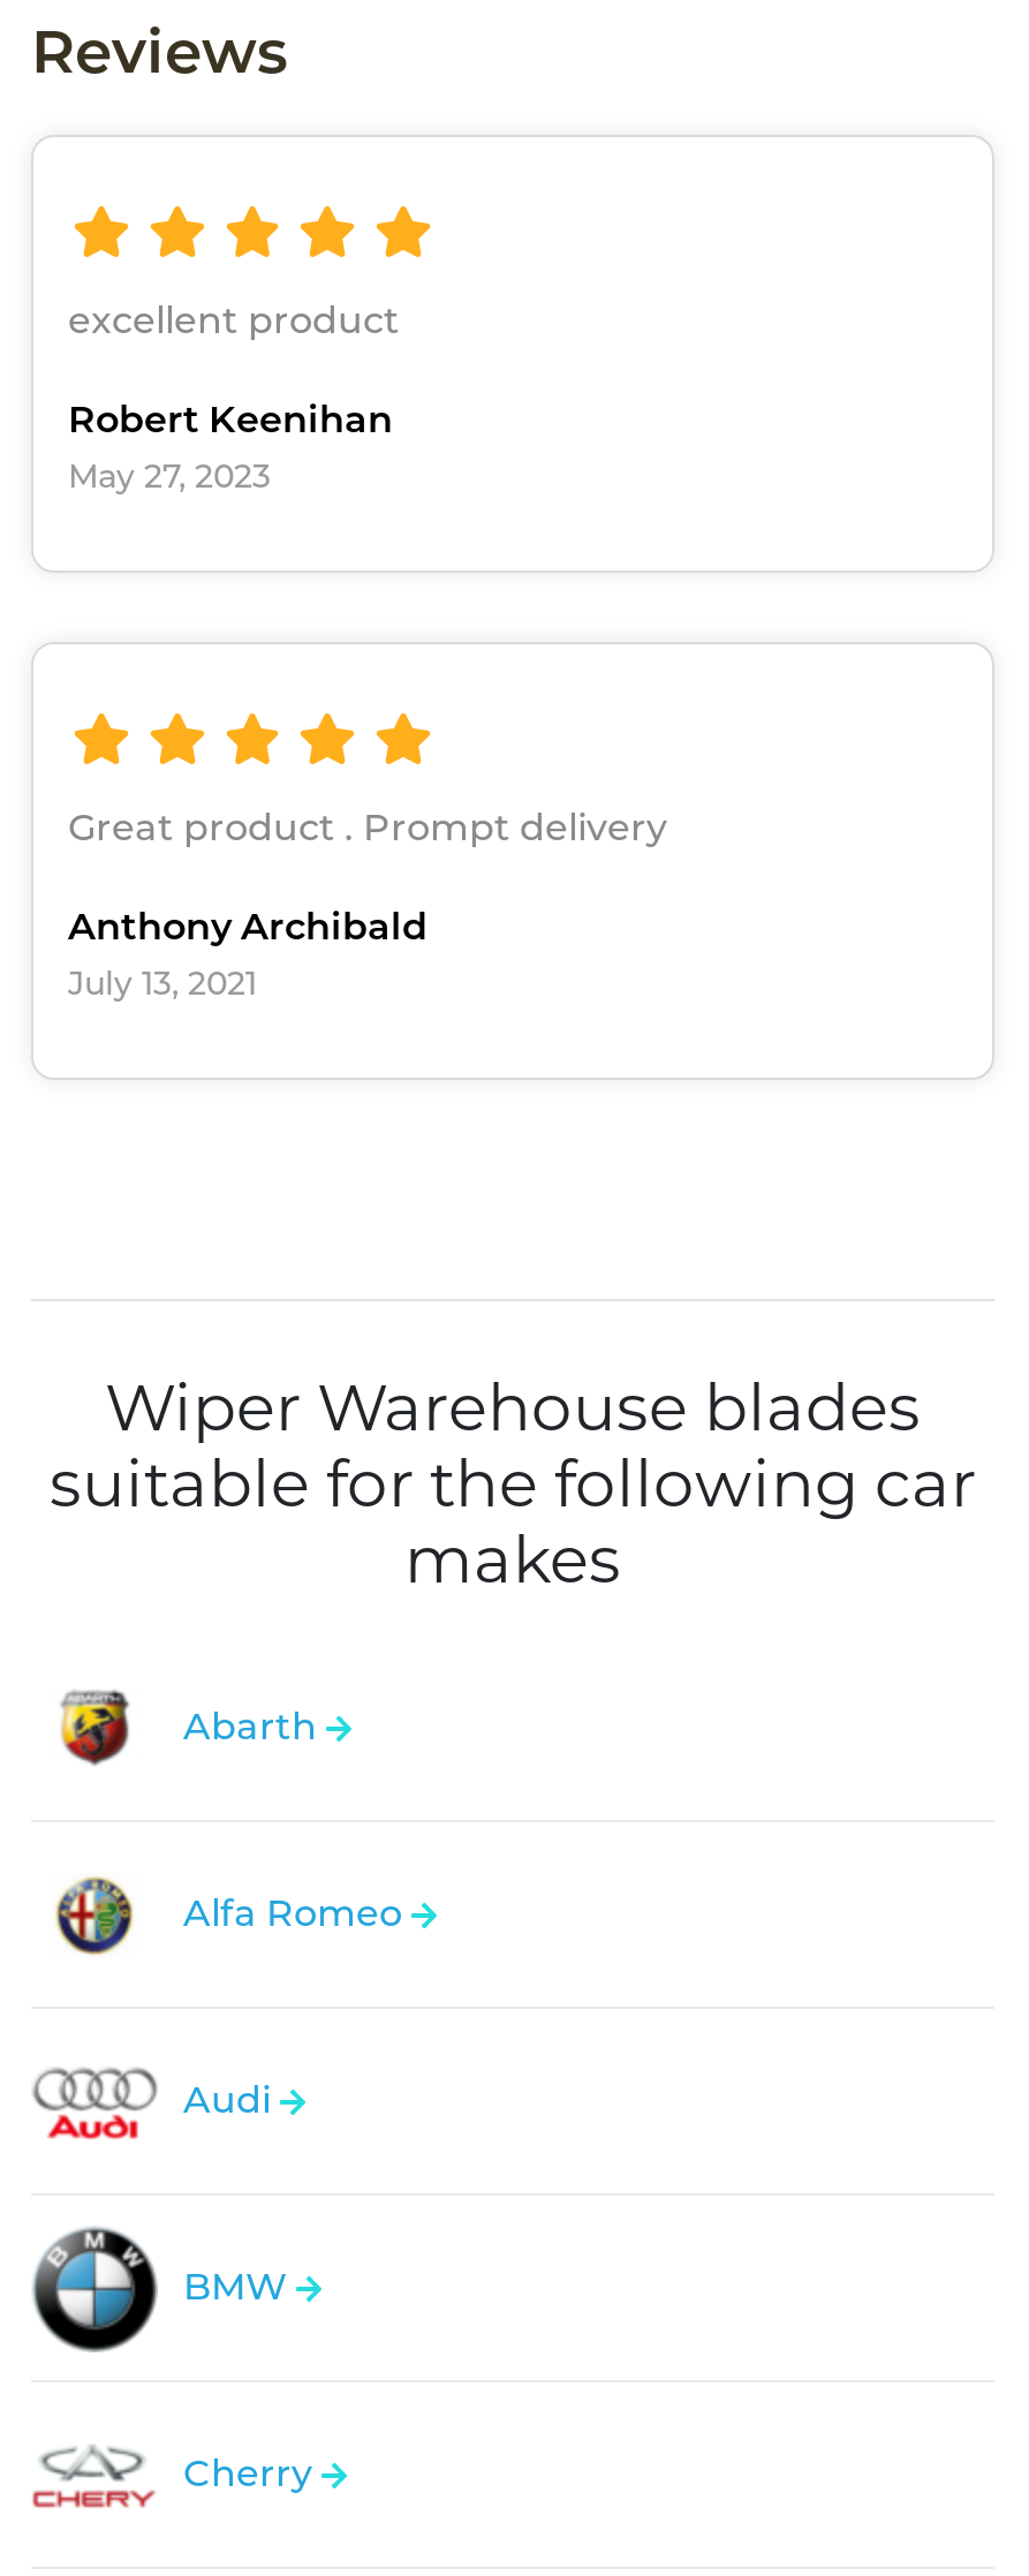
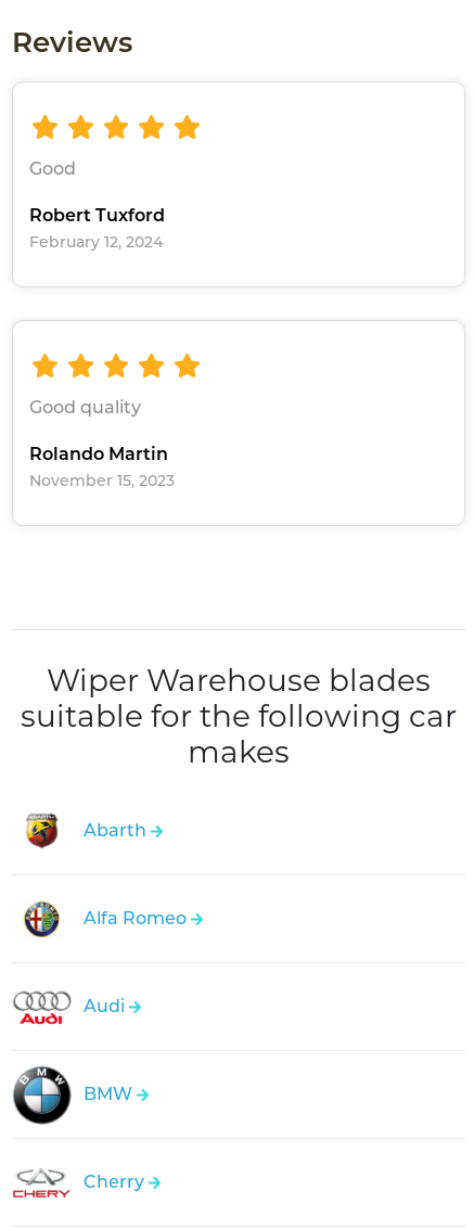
- excellent product
+ Good

- Robert Keenihan
- May 27, 2023
+ Robert Tuxford
+ February 12, 2024

- Great product . Prompt delivery
+ Good quality

- Anthony Archibald
- July 13, 2021
+ Rolando Martin
+ November 15, 2023
